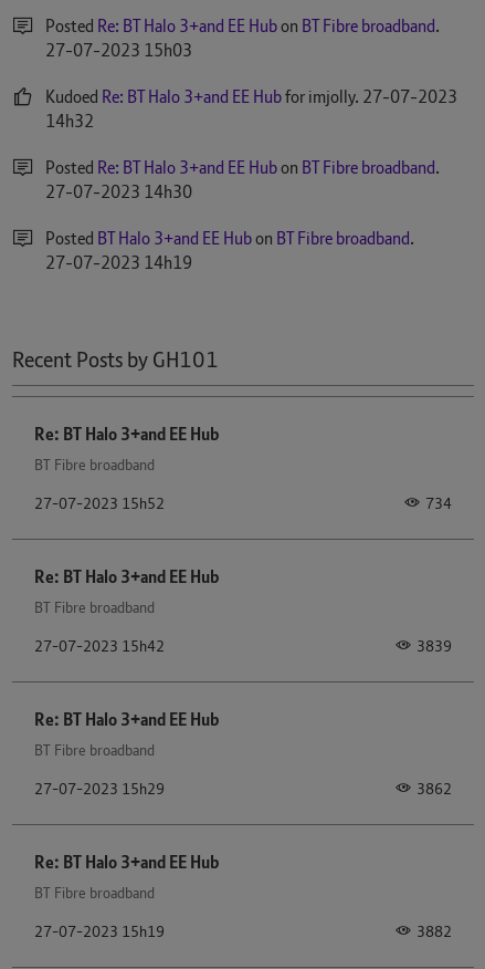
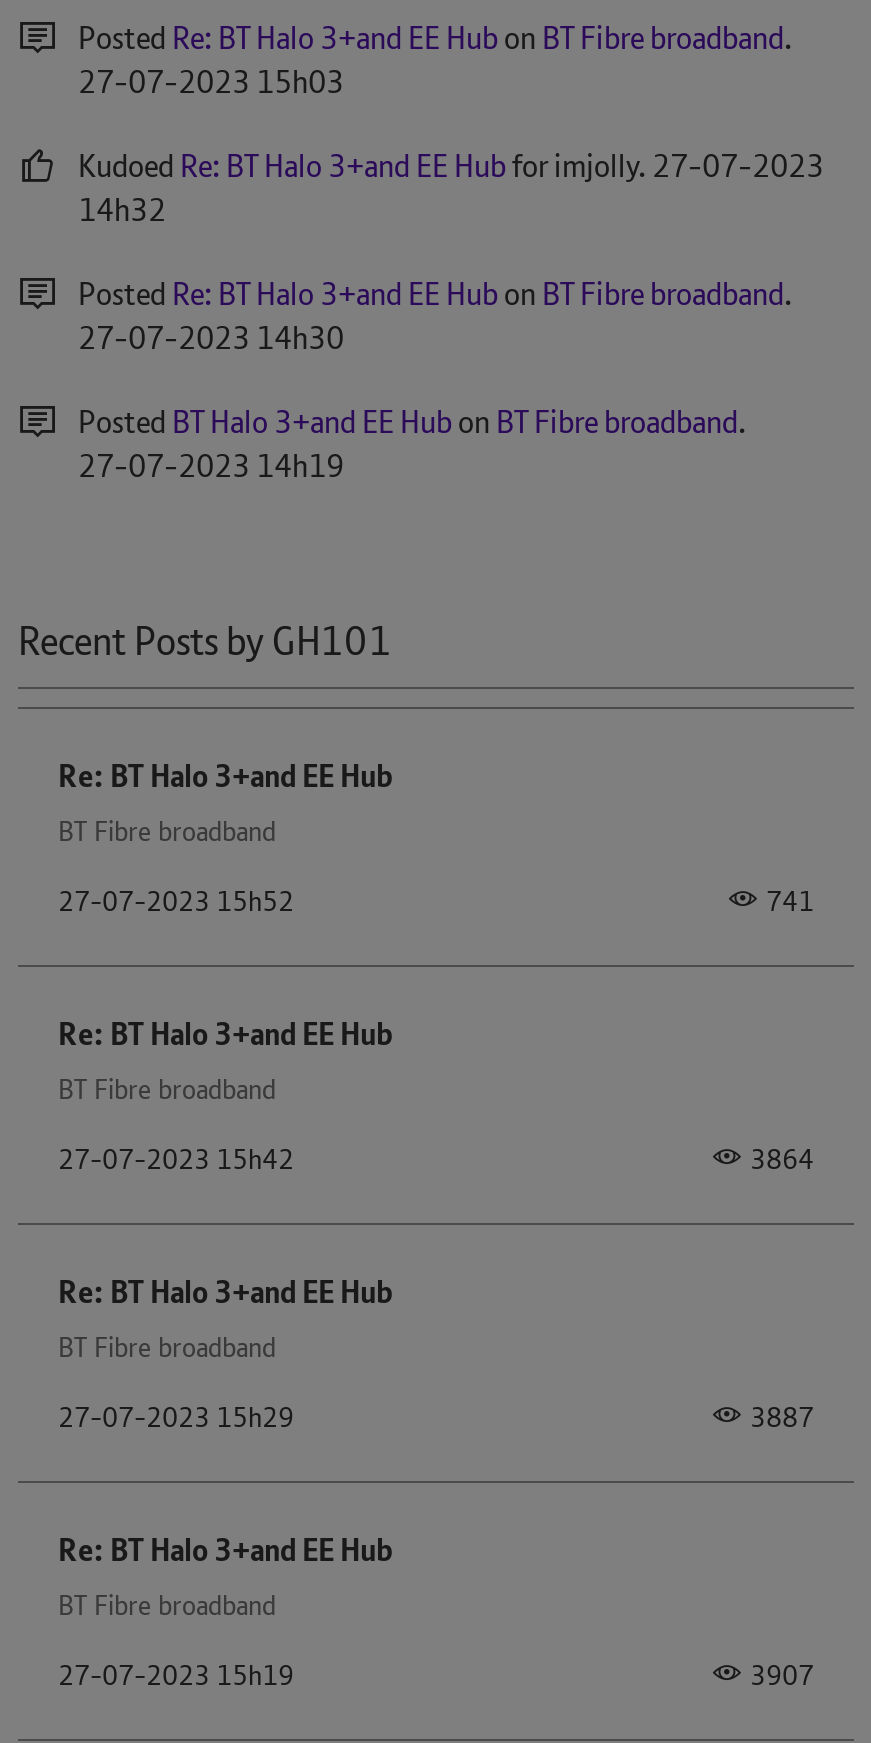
- 734
+ 741

- 3839
+ 3864

- 3862
+ 3887

- 3882
+ 3907
